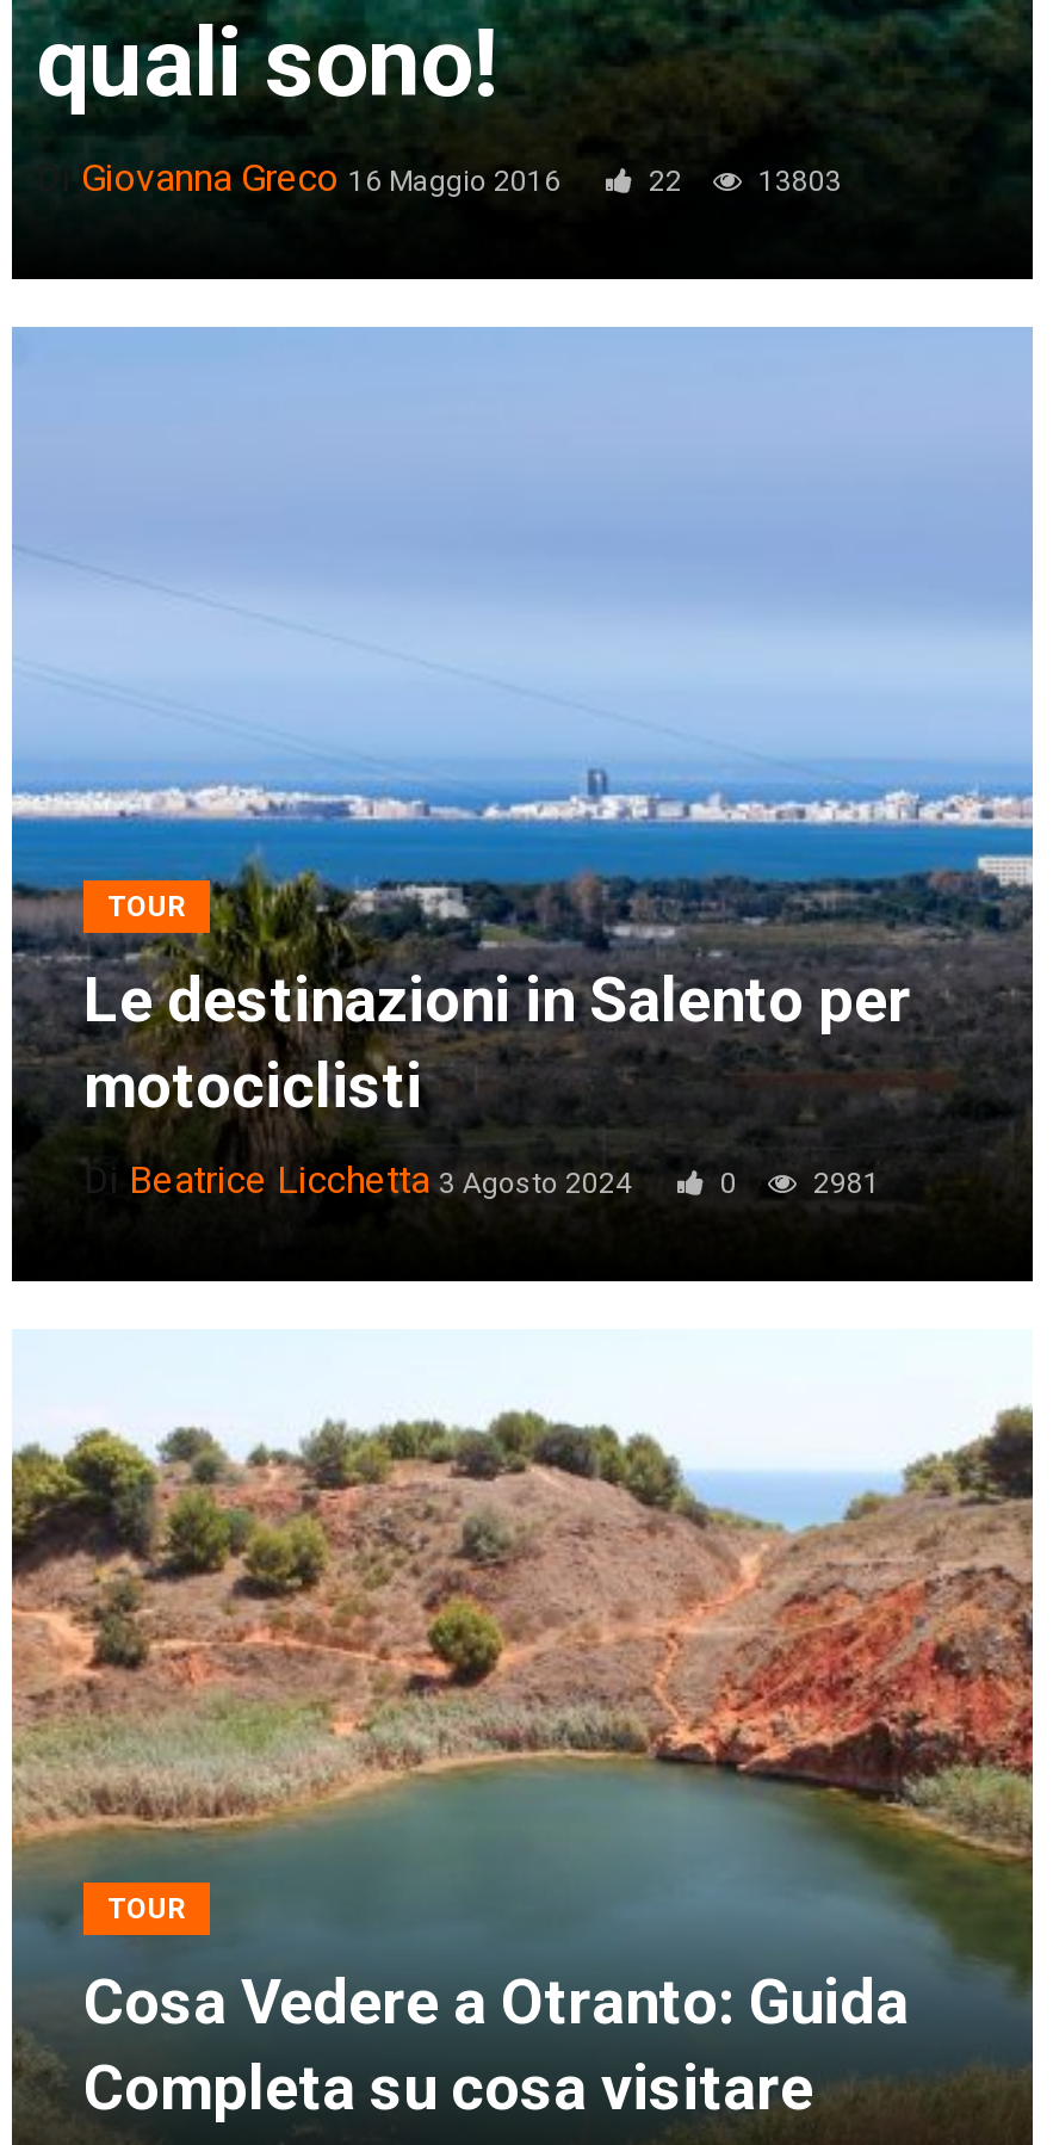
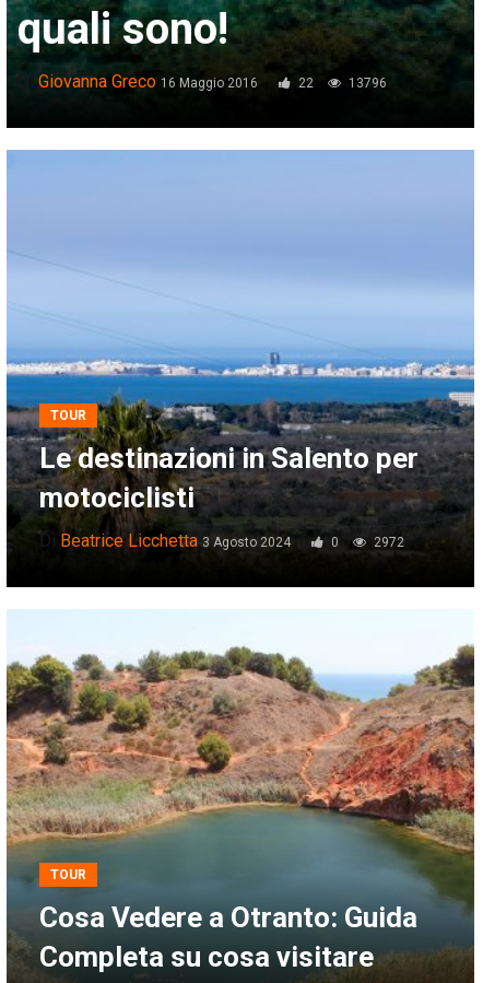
- 13803
+ 13796

- 2981
+ 2972
